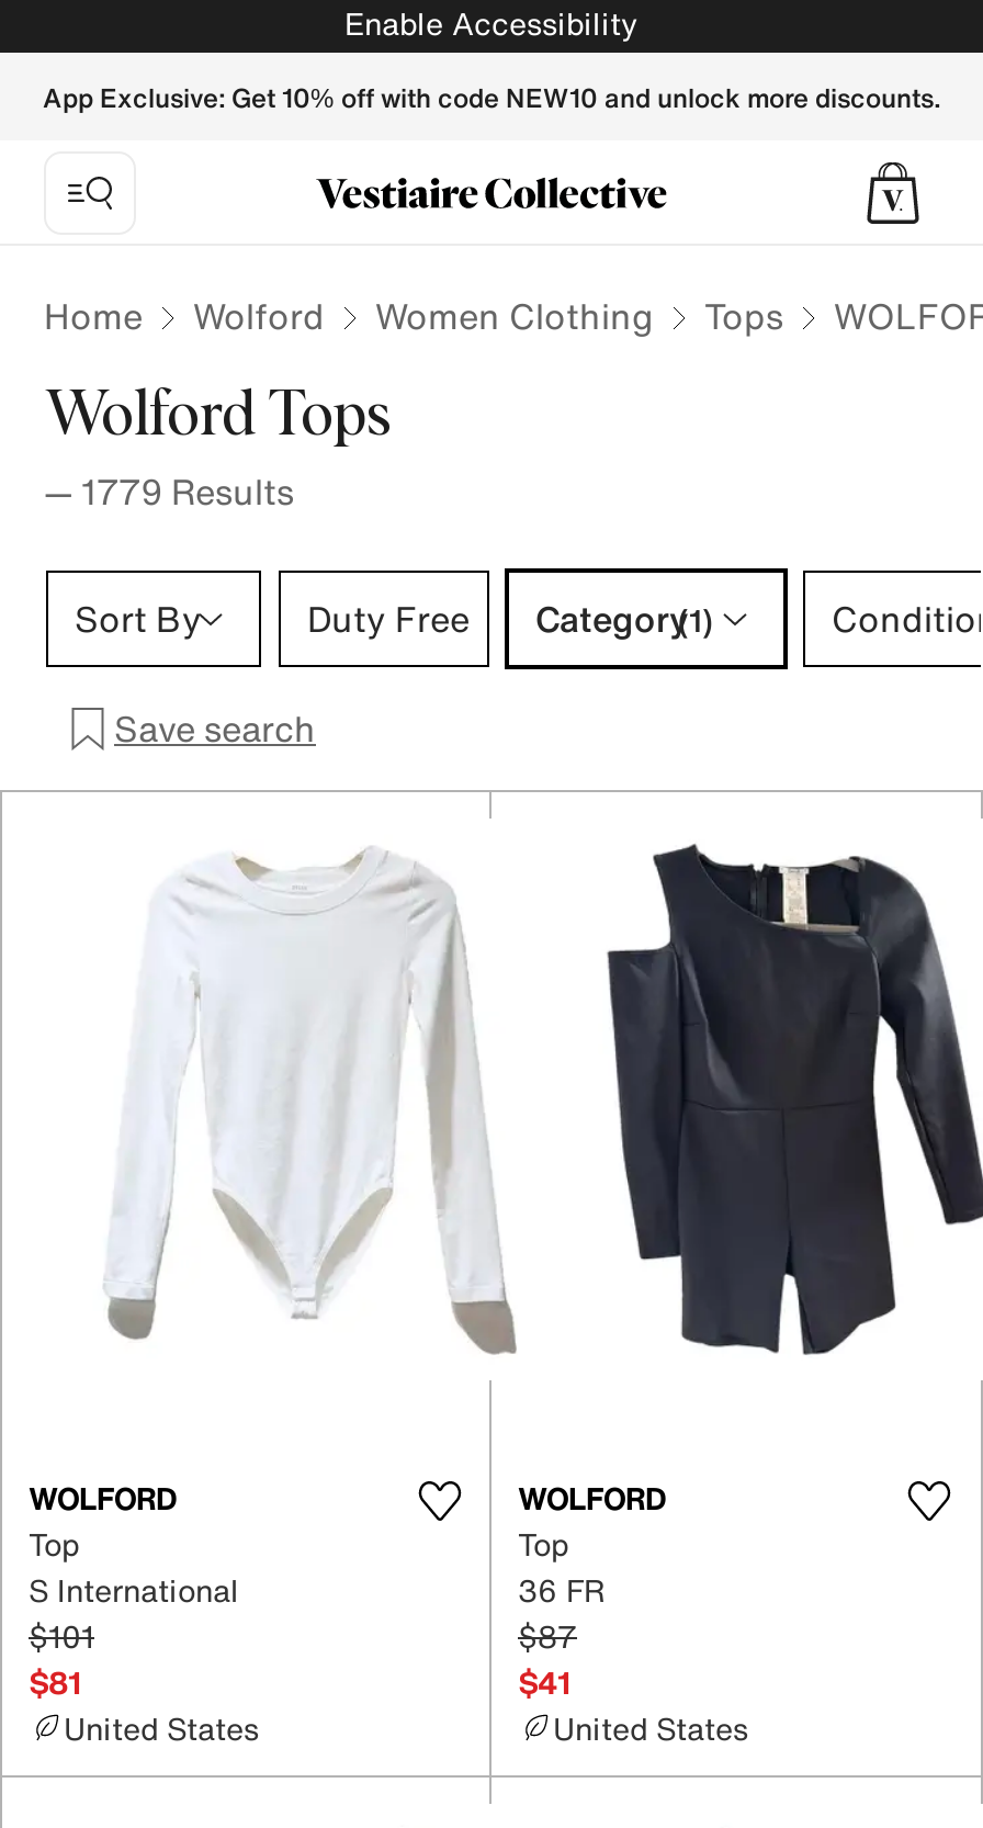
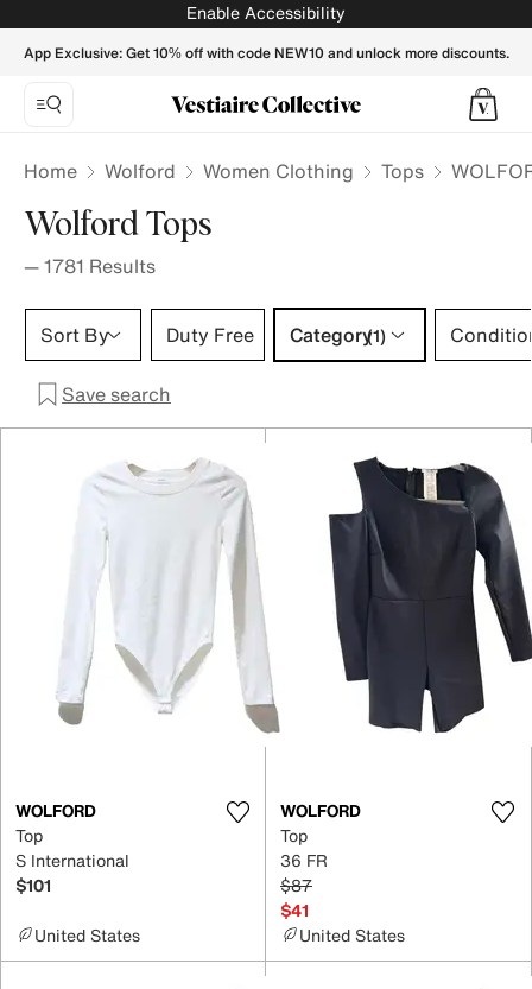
- — 1779 Results
+ — 1781 Results

- $81
